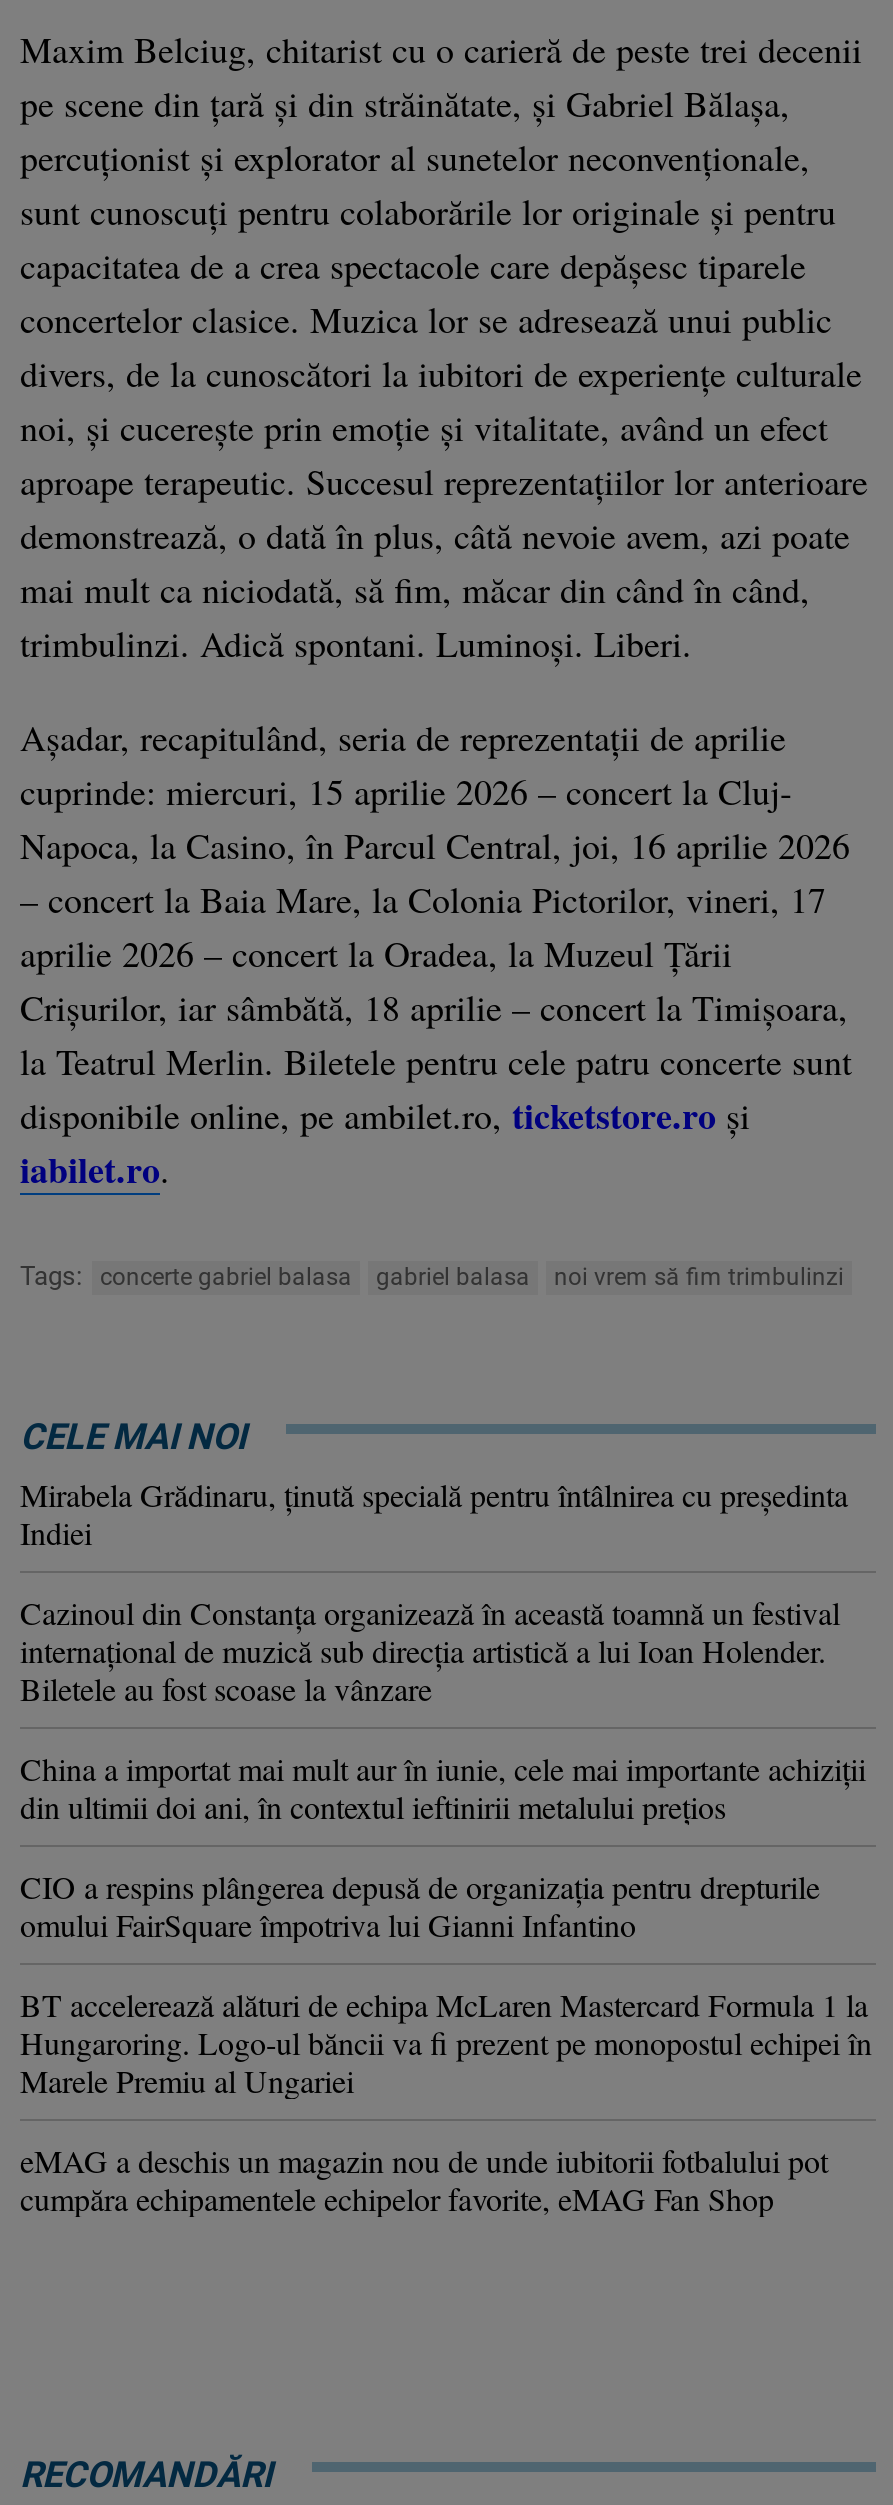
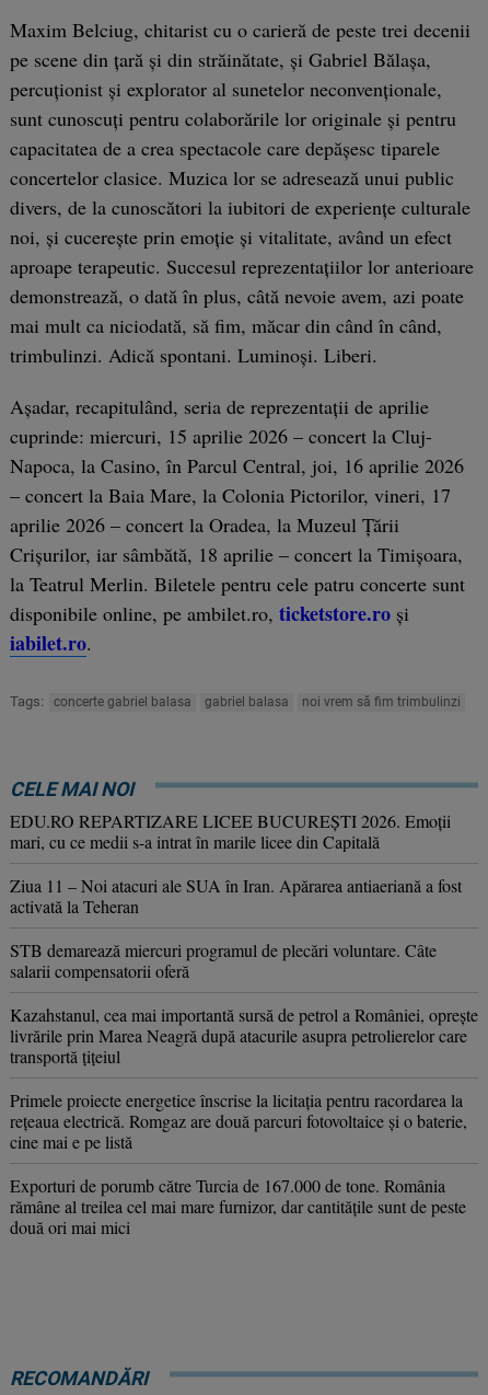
- Mirabela Grădinaru, ţinută specială pentru întâlnirea cu preşedinta
- Indiei
+ EDU.RO REPARTIZARE LICEE BUCUREŞTI 2026. Emoţii
+ mari, cu ce medii s-a intrat în marile licee din Capitală

- Cazinoul din Constanța organizează în această toamnă un festival
- internațional de muzică sub direcția artistică a lui Ioan Holender.
- Biletele au fost scoase la vânzare
+ Ziua 11 – Noi atacuri ale SUA în Iran. Apărarea antiaeriană a fost
+ activată la Teheran

- China a importat mai mult aur în iunie, cele mai importante achiziții
- din ultimii doi ani, în contextul ieftinirii metalului prețios
+ STB demarează miercuri programul de plecări voluntare. Câte
+ salarii compensatorii oferă

- CIO a respins plângerea depusă de organizația pentru drepturile
- omului FairSquare împotriva lui Gianni Infantino
+ Kazahstanul, cea mai importantă sursă de petrol a României, oprește
+ livrările prin Marea Neagră după atacurile asupra petrolierelor care
+ transportă țițeiul

- BT accelerează alături de echipa McLaren Mastercard Formula 1 la
- Hungaroring. Logo-ul băncii va fi prezent pe monopostul echipei în
- Marele Premiu al Ungariei
+ Primele proiecte energetice înscrise la licitația pentru racordarea la
+ rețeaua electrică. Romgaz are două parcuri fotovoltaice și o baterie,
+ cine mai e pe listă

- eMAG a deschis un magazin nou de unde iubitorii fotbalului pot
- cumpăra echipamentele echipelor favorite, eMAG Fan Shop
+ Exporturi de porumb către Turcia de 167.000 de tone. România
+ rămâne al treilea cel mai mare furnizor, dar cantitățile sunt de peste
+ două ori mai mici
